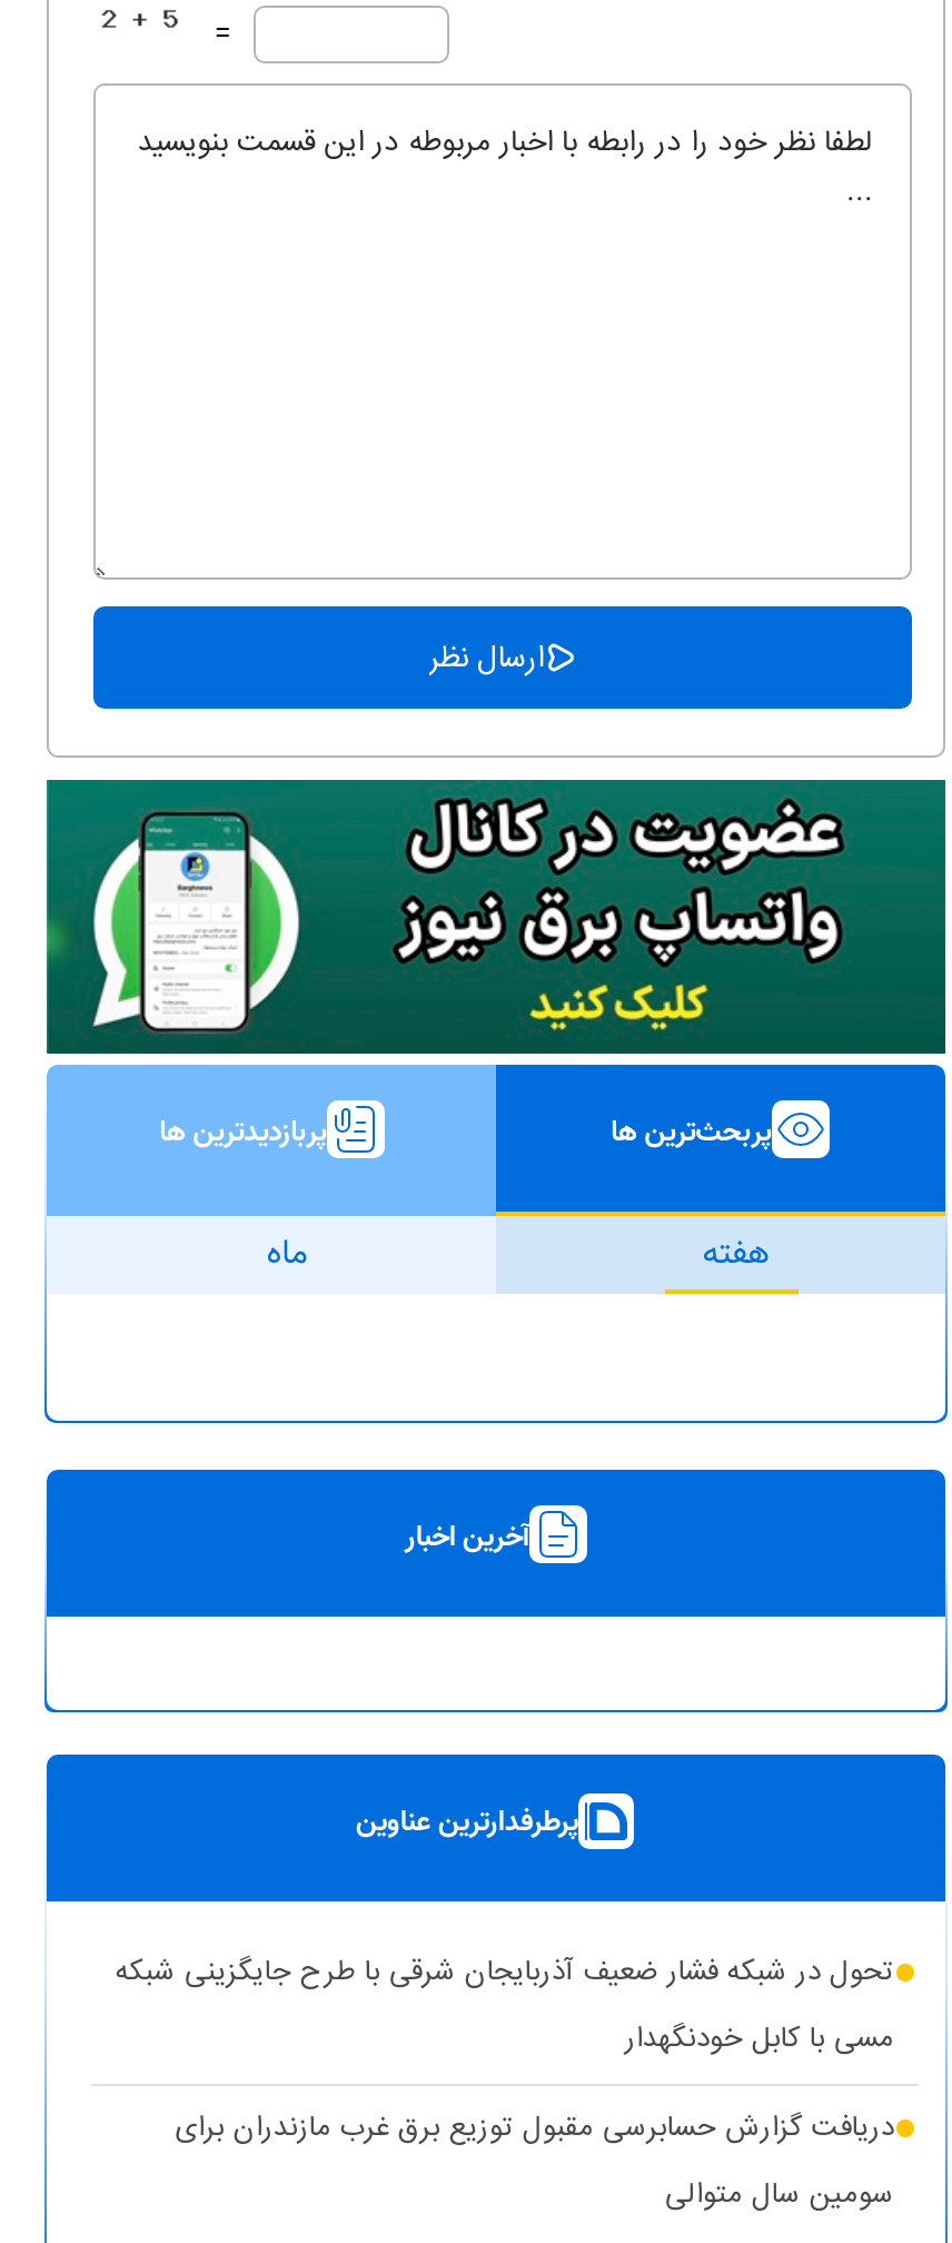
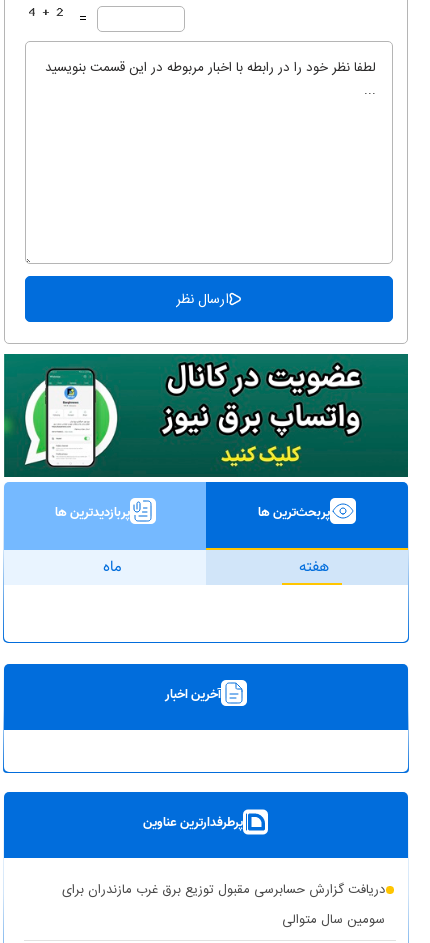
- تحول در شبکه فشار ضعیف آذربایجان شرقی با طرح جایگزینی شبکه
- مسی با کابل خودنگهدار
